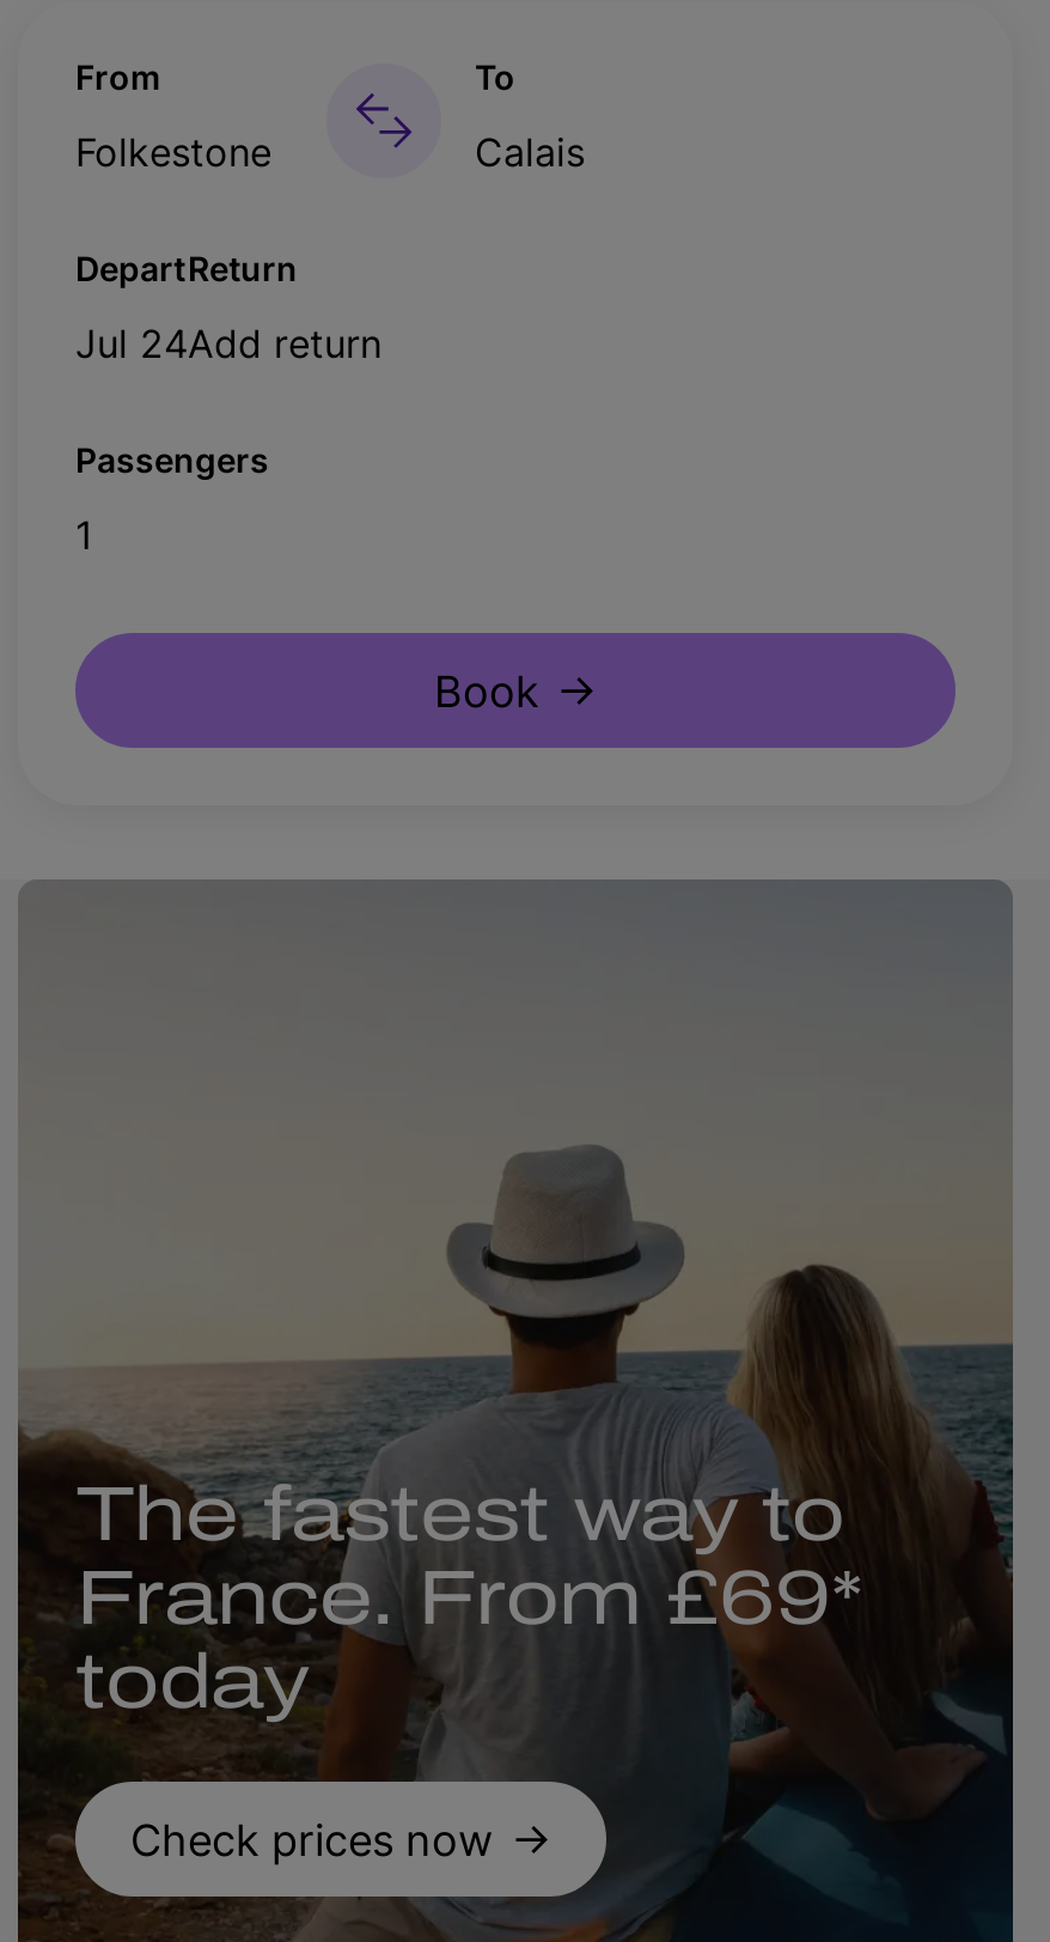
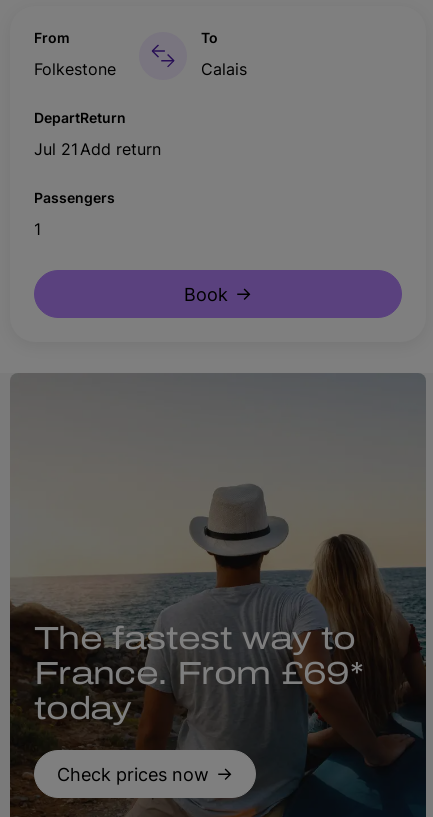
- Jul 24 Add return
+ Jul 21 Add return
